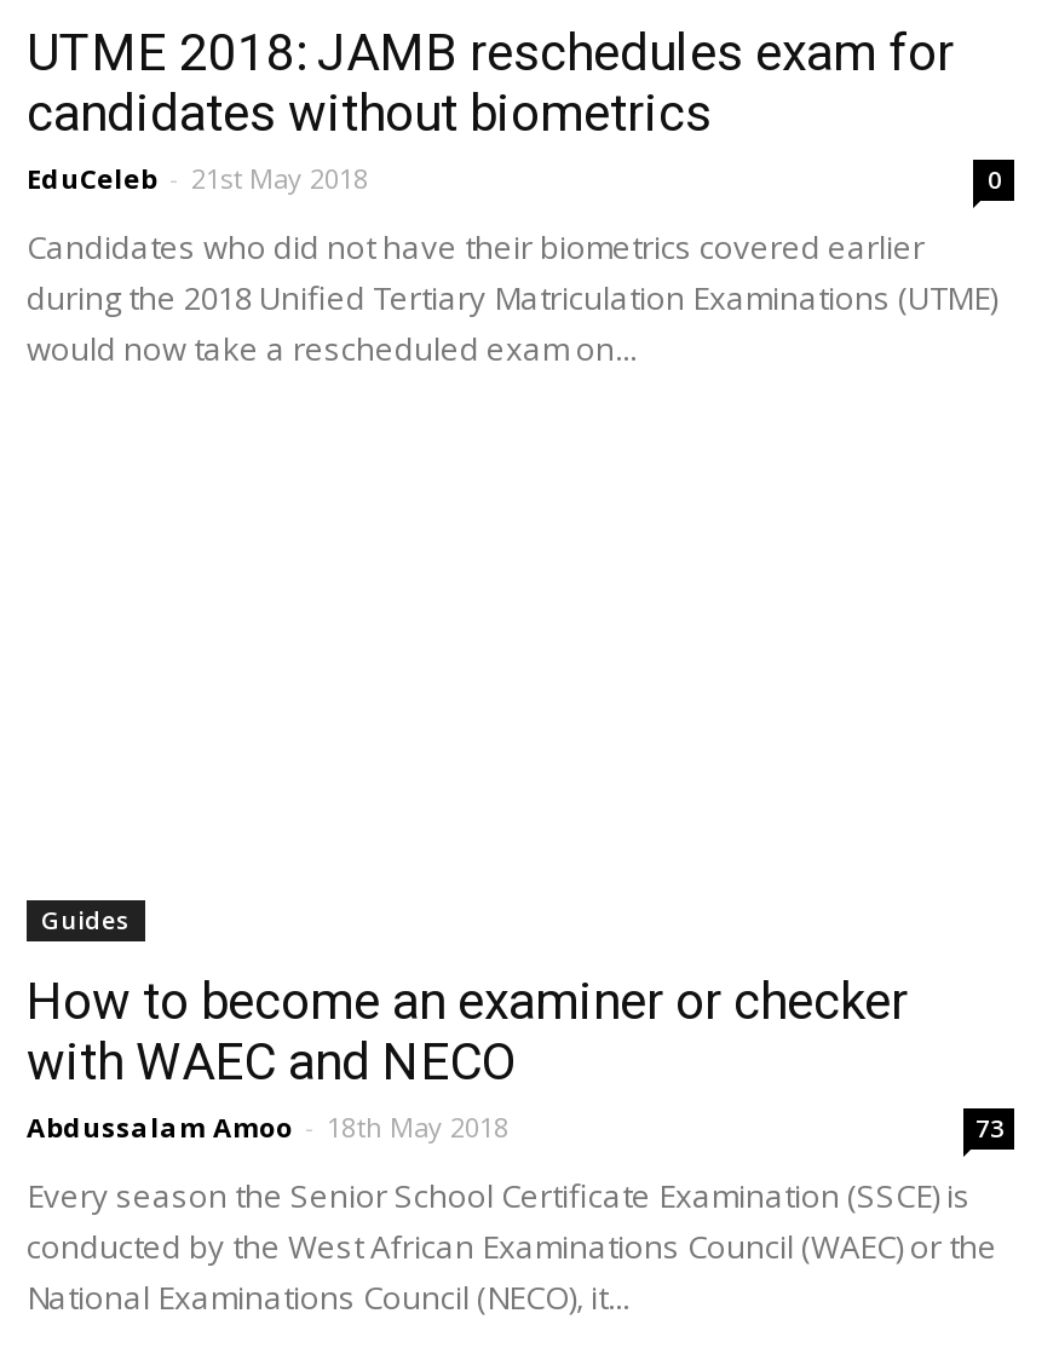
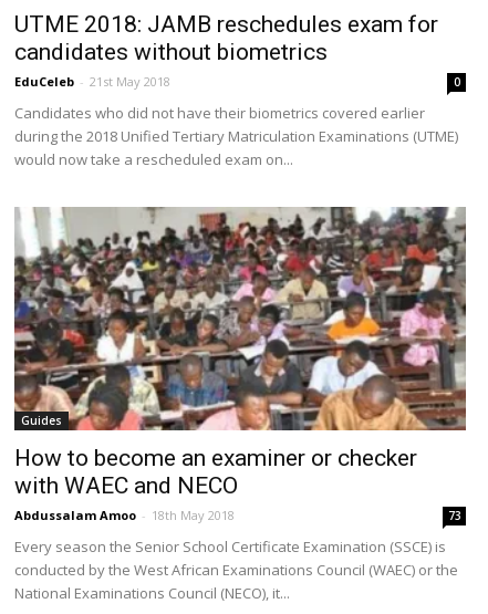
+ [image]
